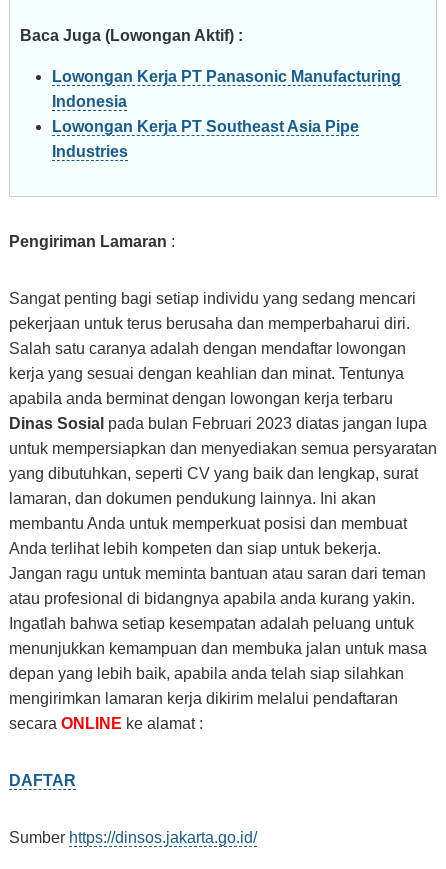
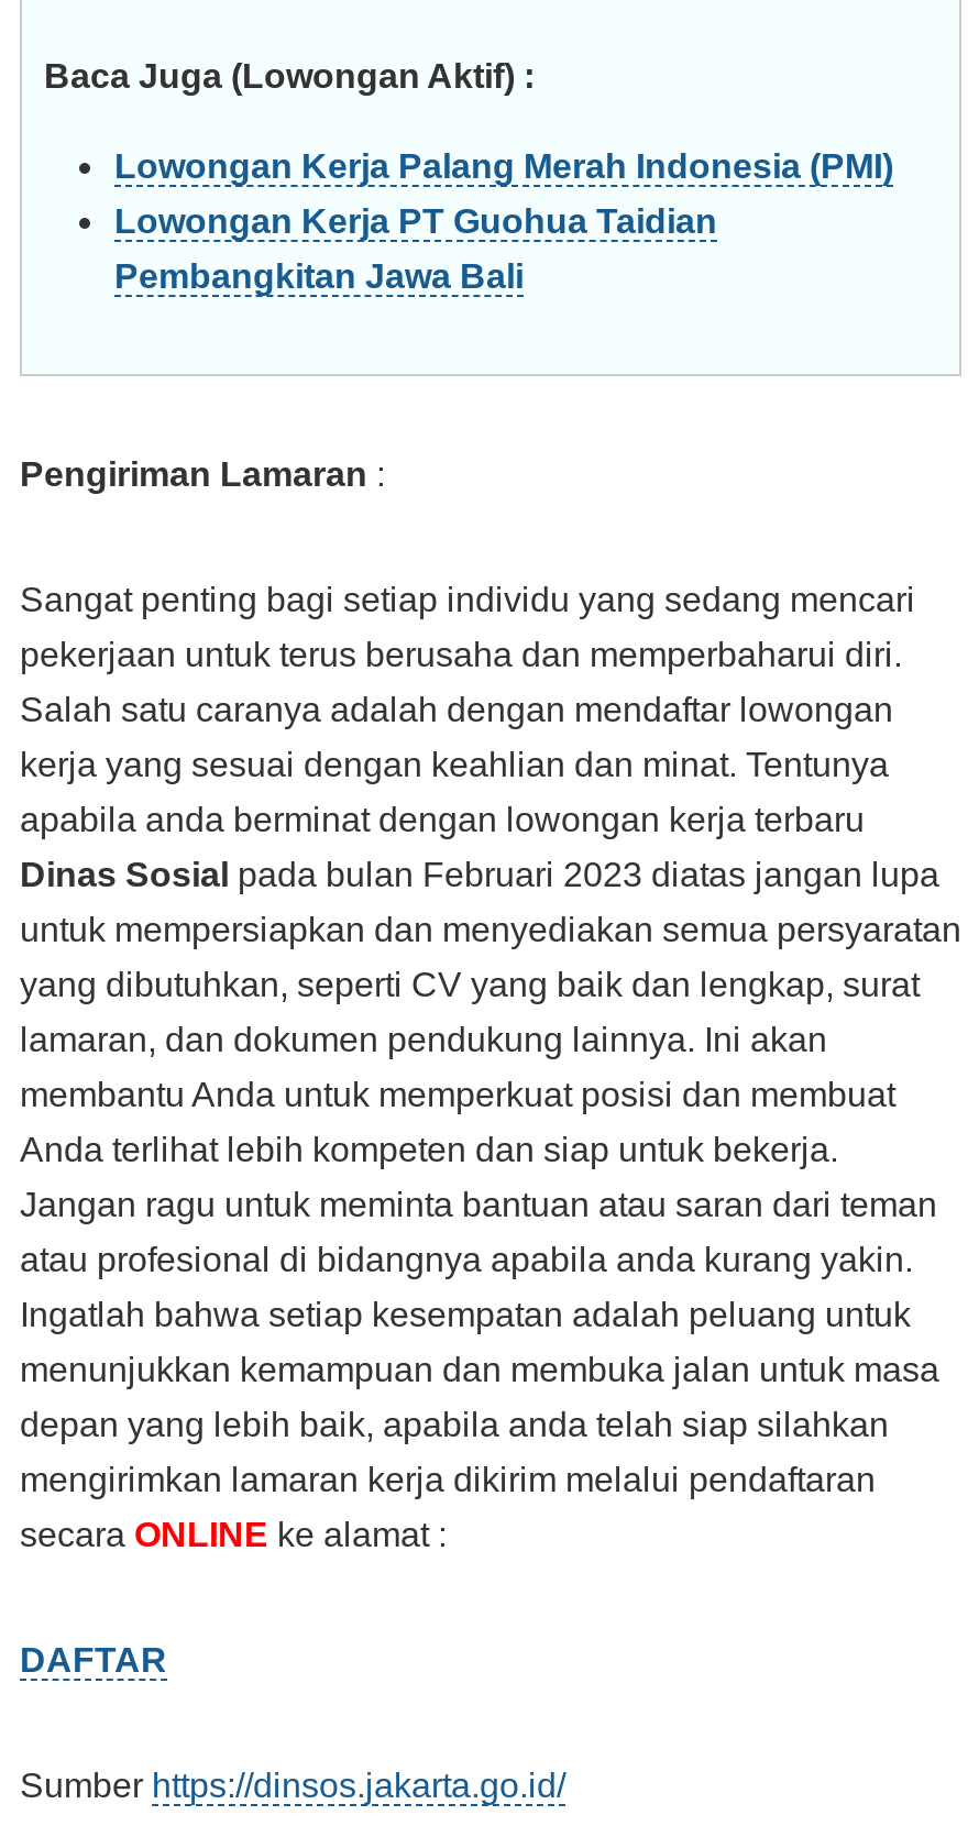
- Lowongan Kerja PT Panasonic Manufacturing
- Indonesia
- Lowongan Kerja PT Southeast Asia Pipe
- Industries
+ Lowongan Kerja Palang Merah Indonesia (PMI)
+ Lowongan Kerja PT Guohua Taidian
+ Pembangkitan Jawa Bali
